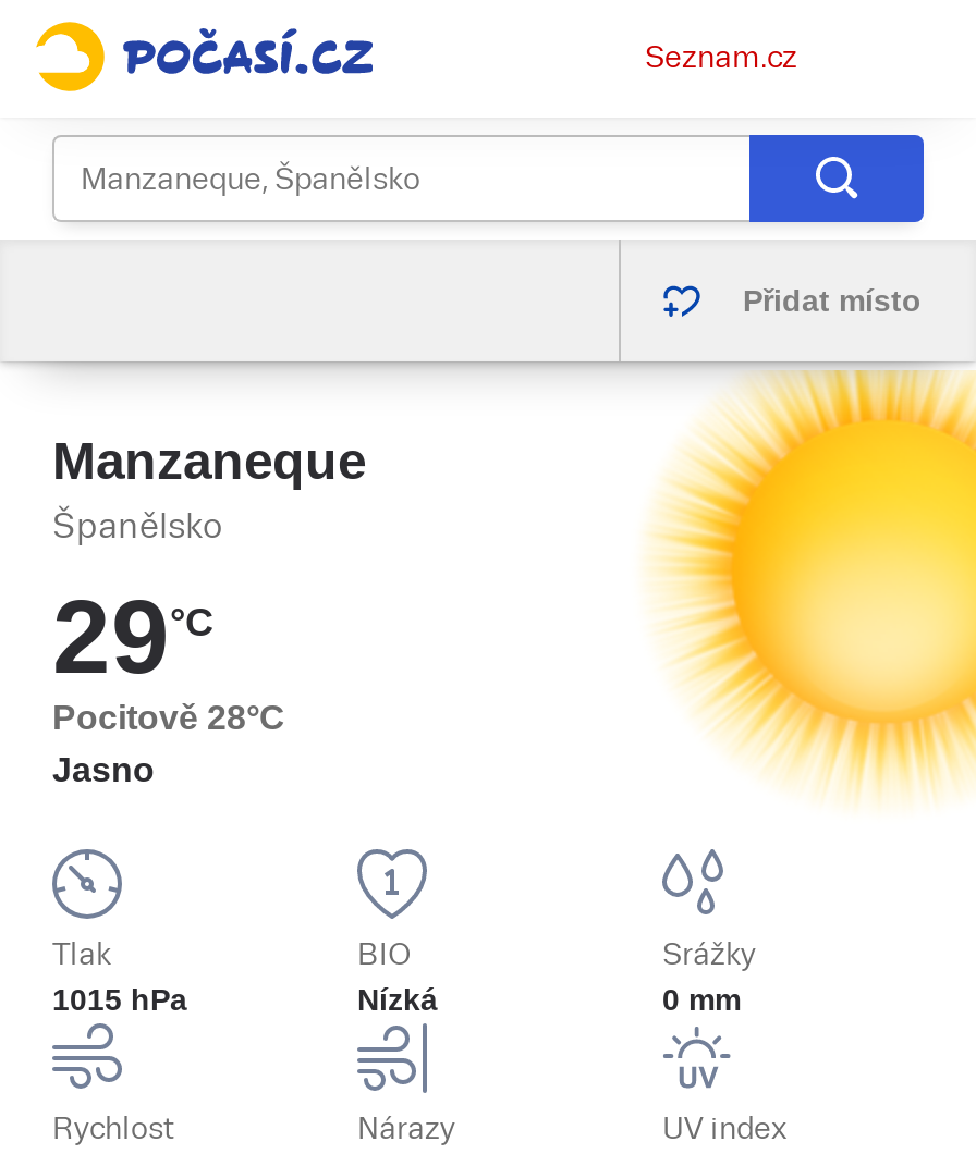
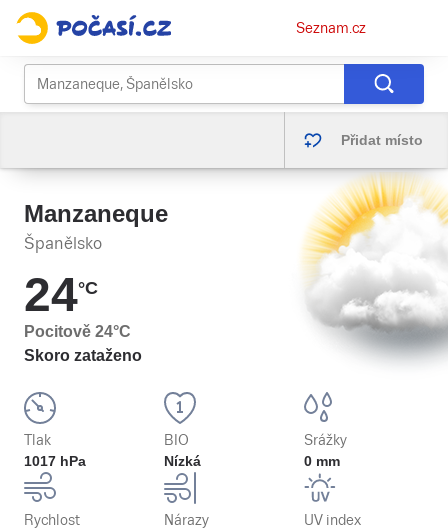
- [image]
+ [image]

- 29°C
- Pocitově 28°C
- Jasno
+ 24°C
+ Pocitově 24°C
+ Skoro zataženo

- 1015 hPa
+ 1017 hPa
